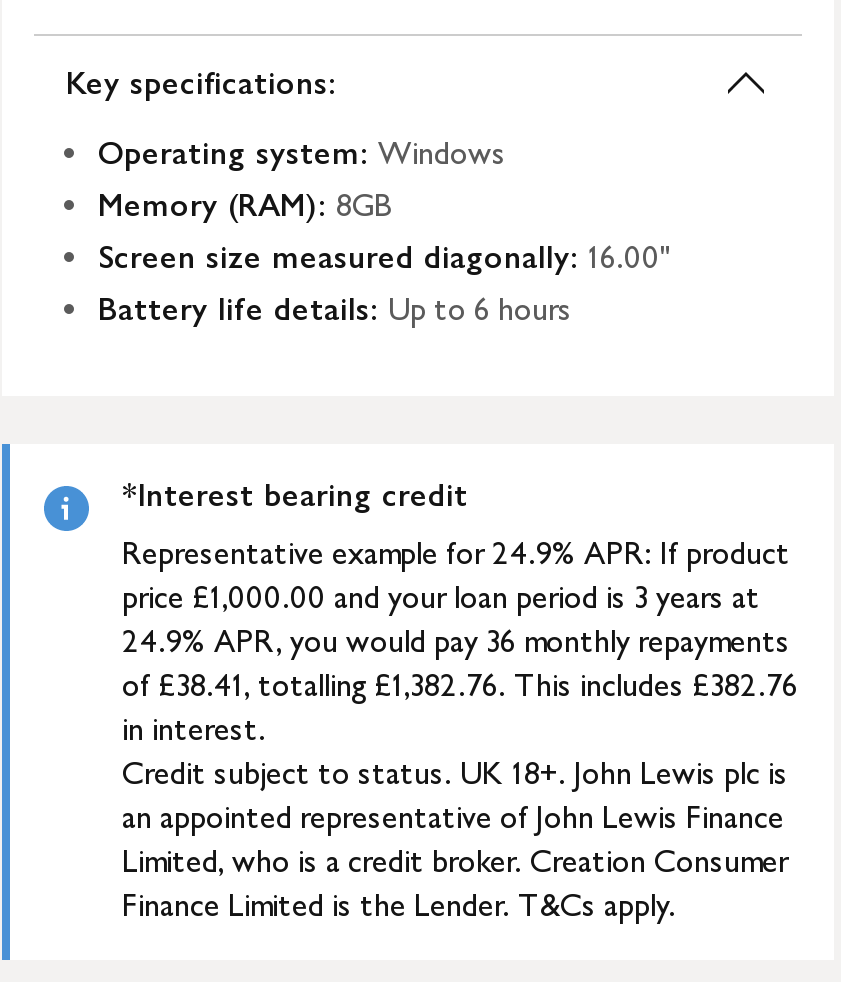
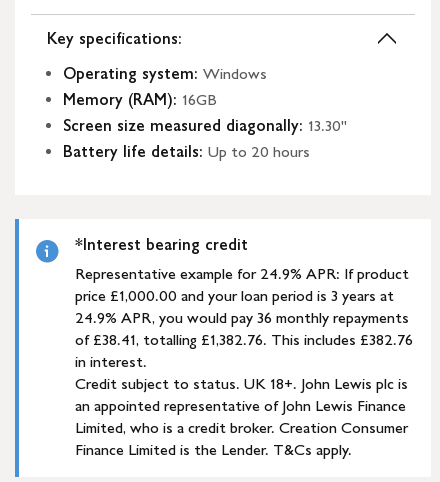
- Memory (RAM): 8GB
+ Memory (RAM): 16GB

- Screen size measured diagonally: 16.00"
+ Screen size measured diagonally: 13.30"

- Battery life details: Up to 6 hours
+ Battery life details: Up to 20 hours
